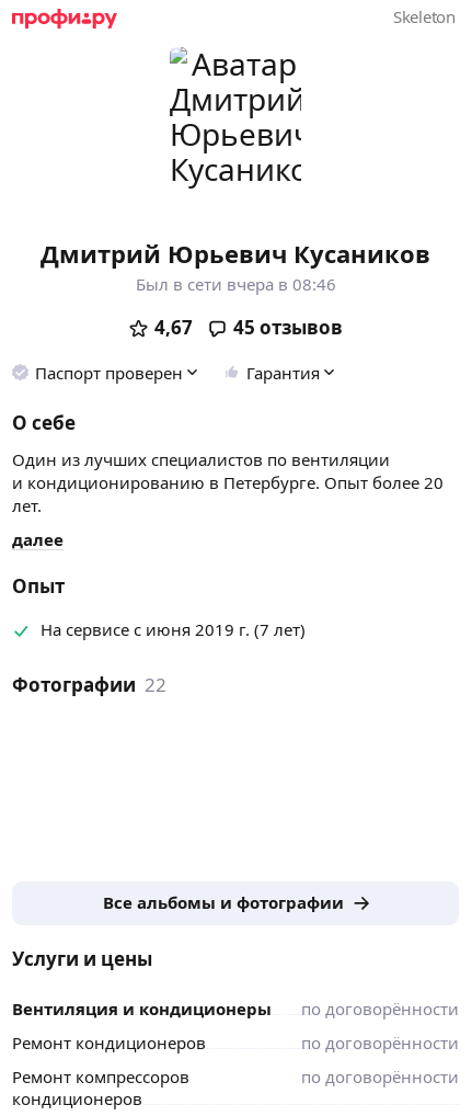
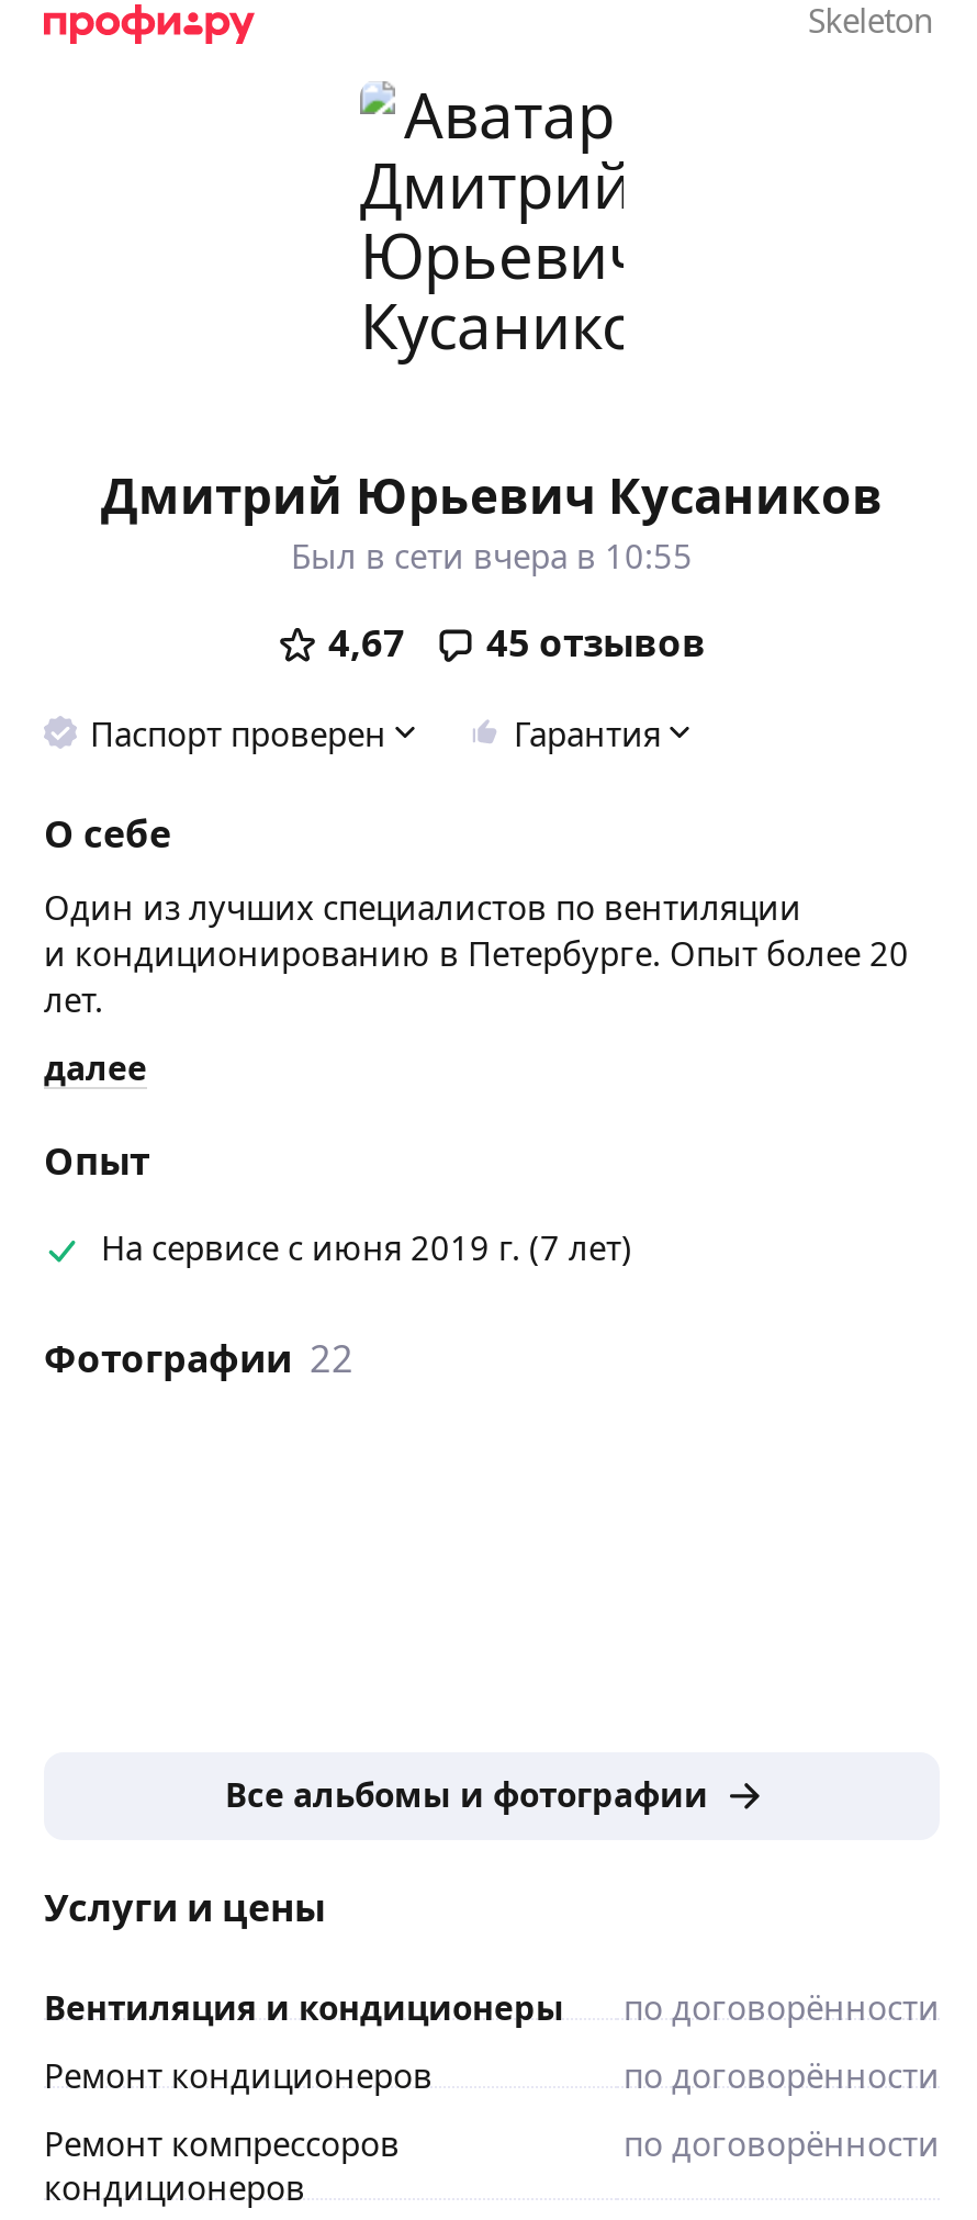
- Был в сети вчера в 08:46
+ Был в сети вчера в 10:55
